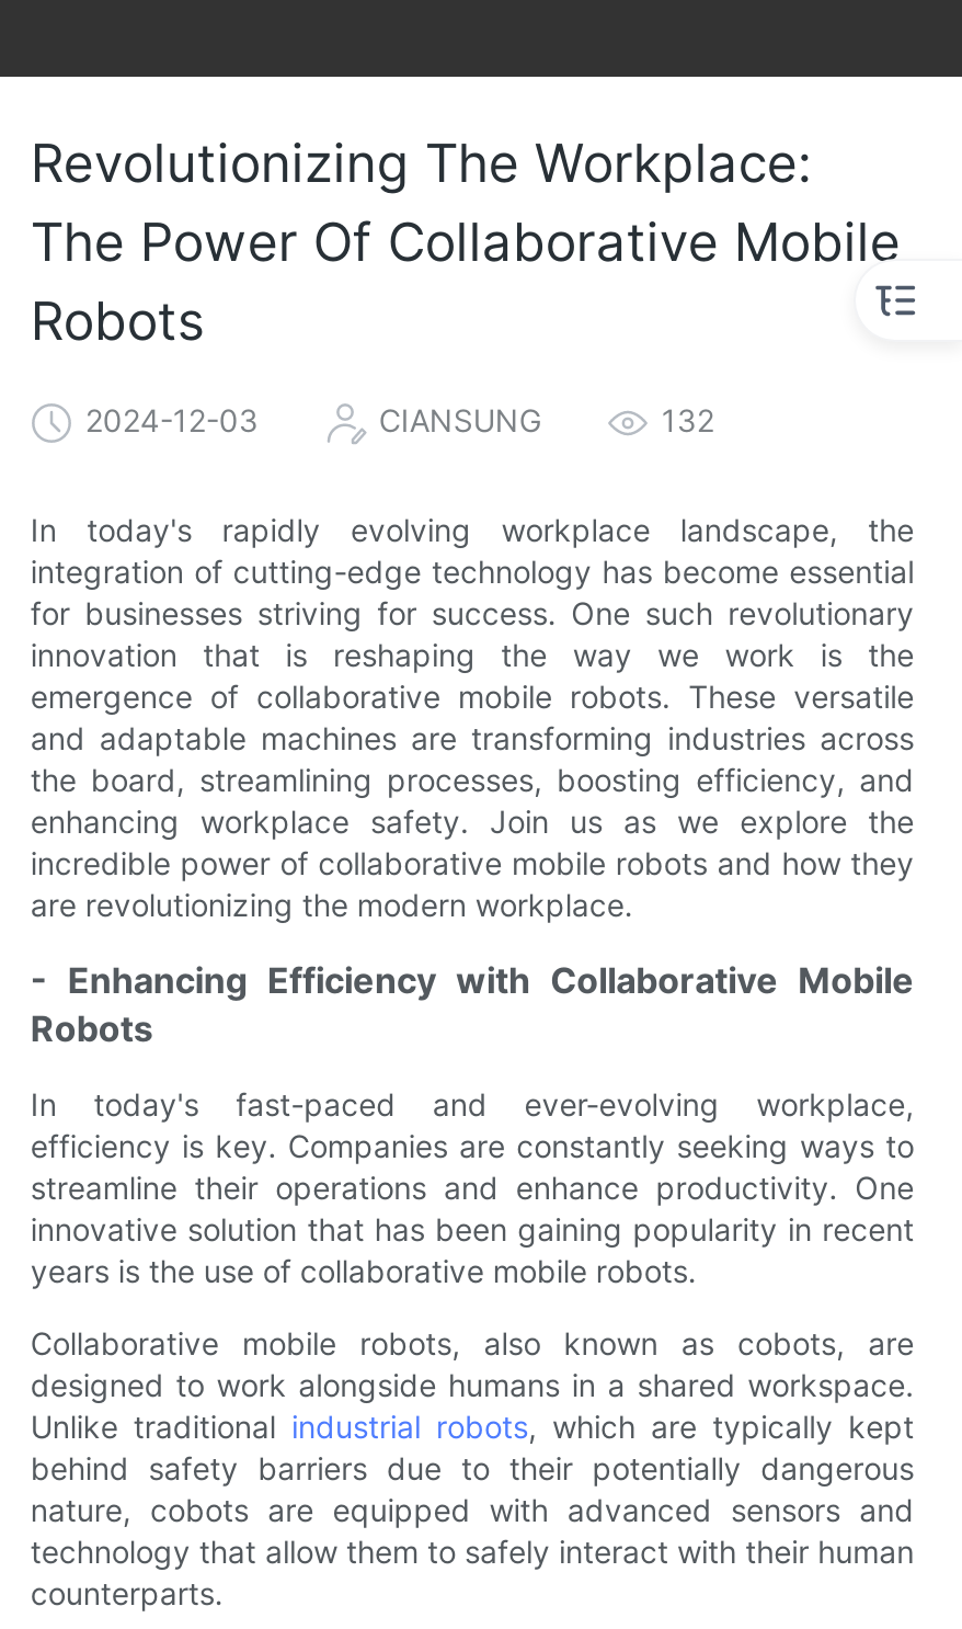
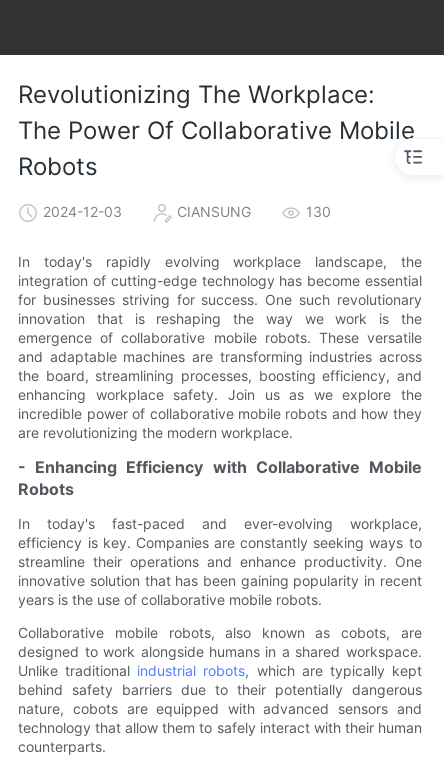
- 132
+ 130
